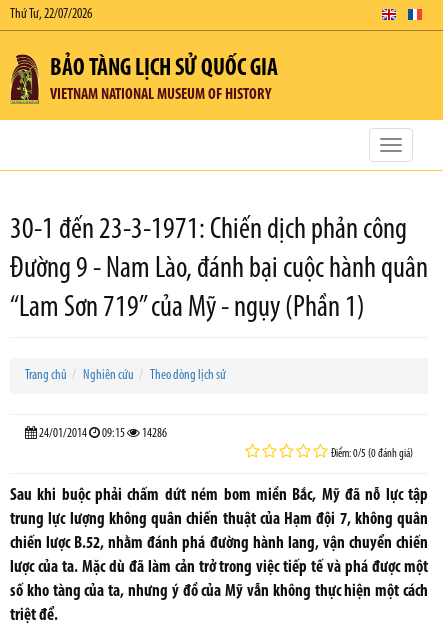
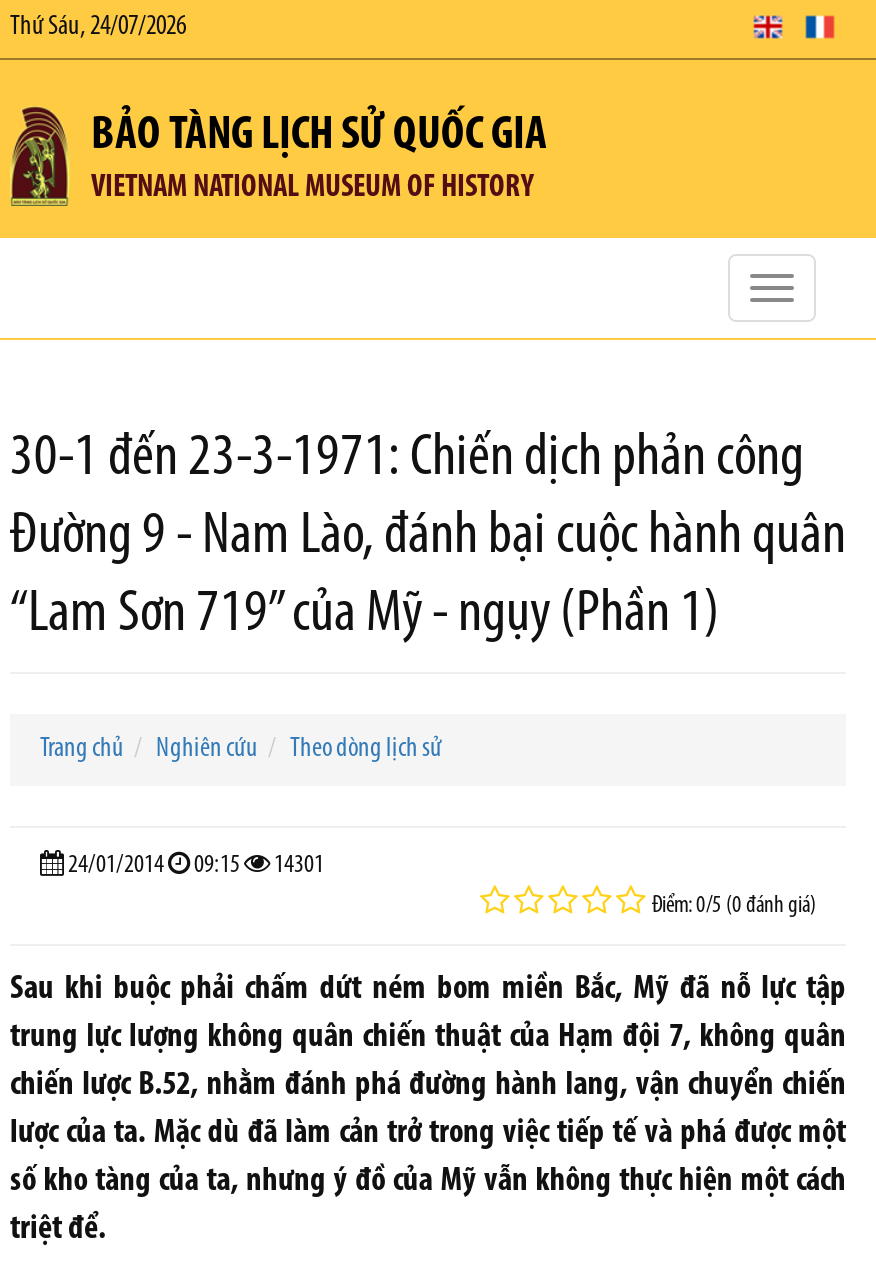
- Thứ Tư, 22/07/2026
+ Thứ Sáu, 24/07/2026

- 24/01/2014 09:15 14286
+ 24/01/2014 09:15 14301
